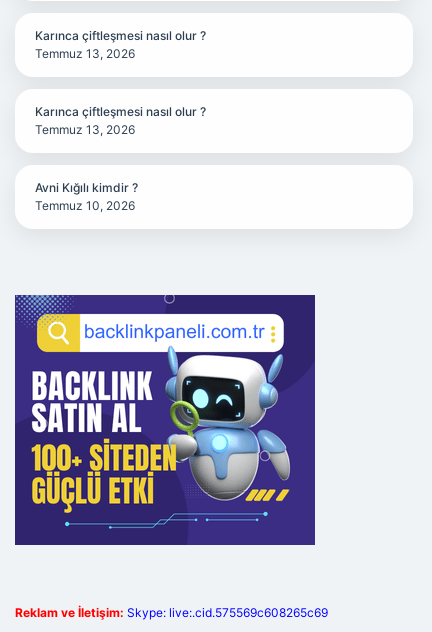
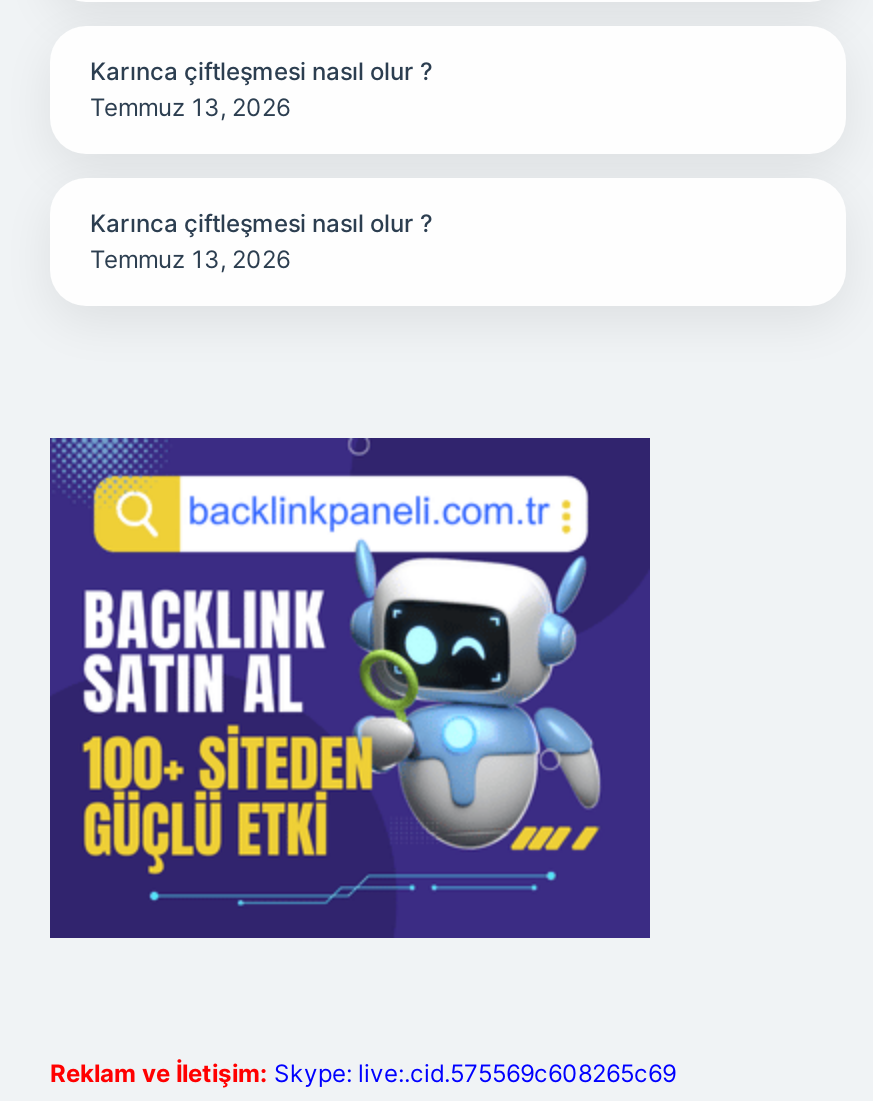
- Avni Kığılı kimdir ?
- Temmuz 10, 2026
